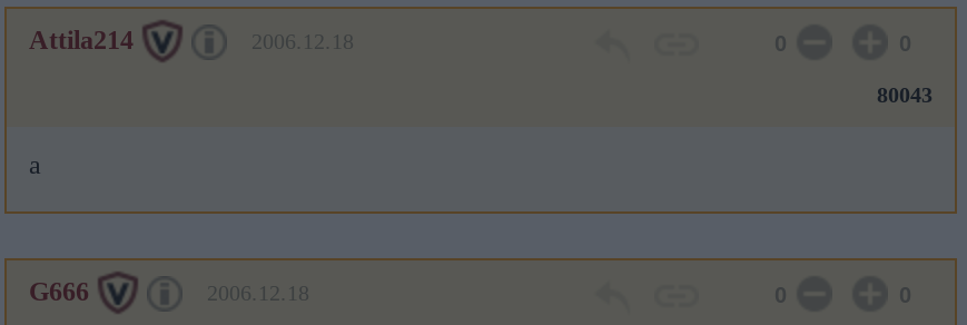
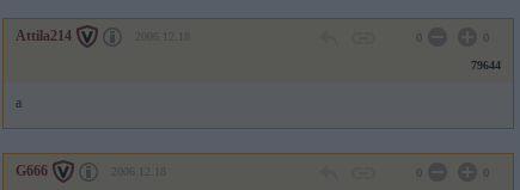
- 80043
+ 79644
